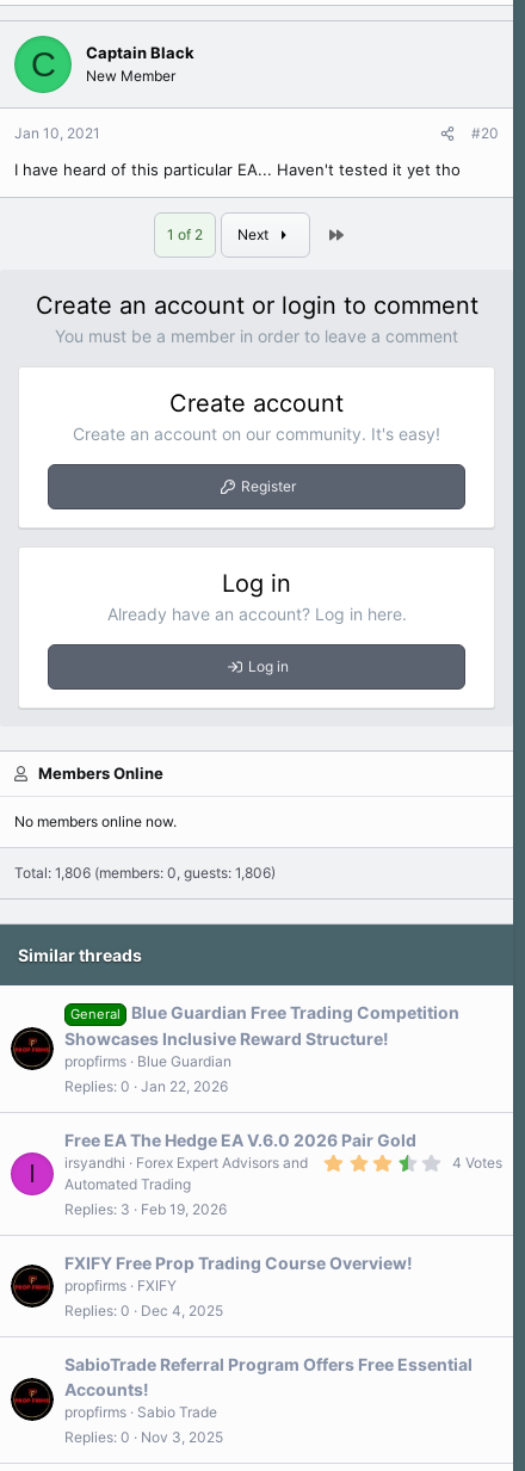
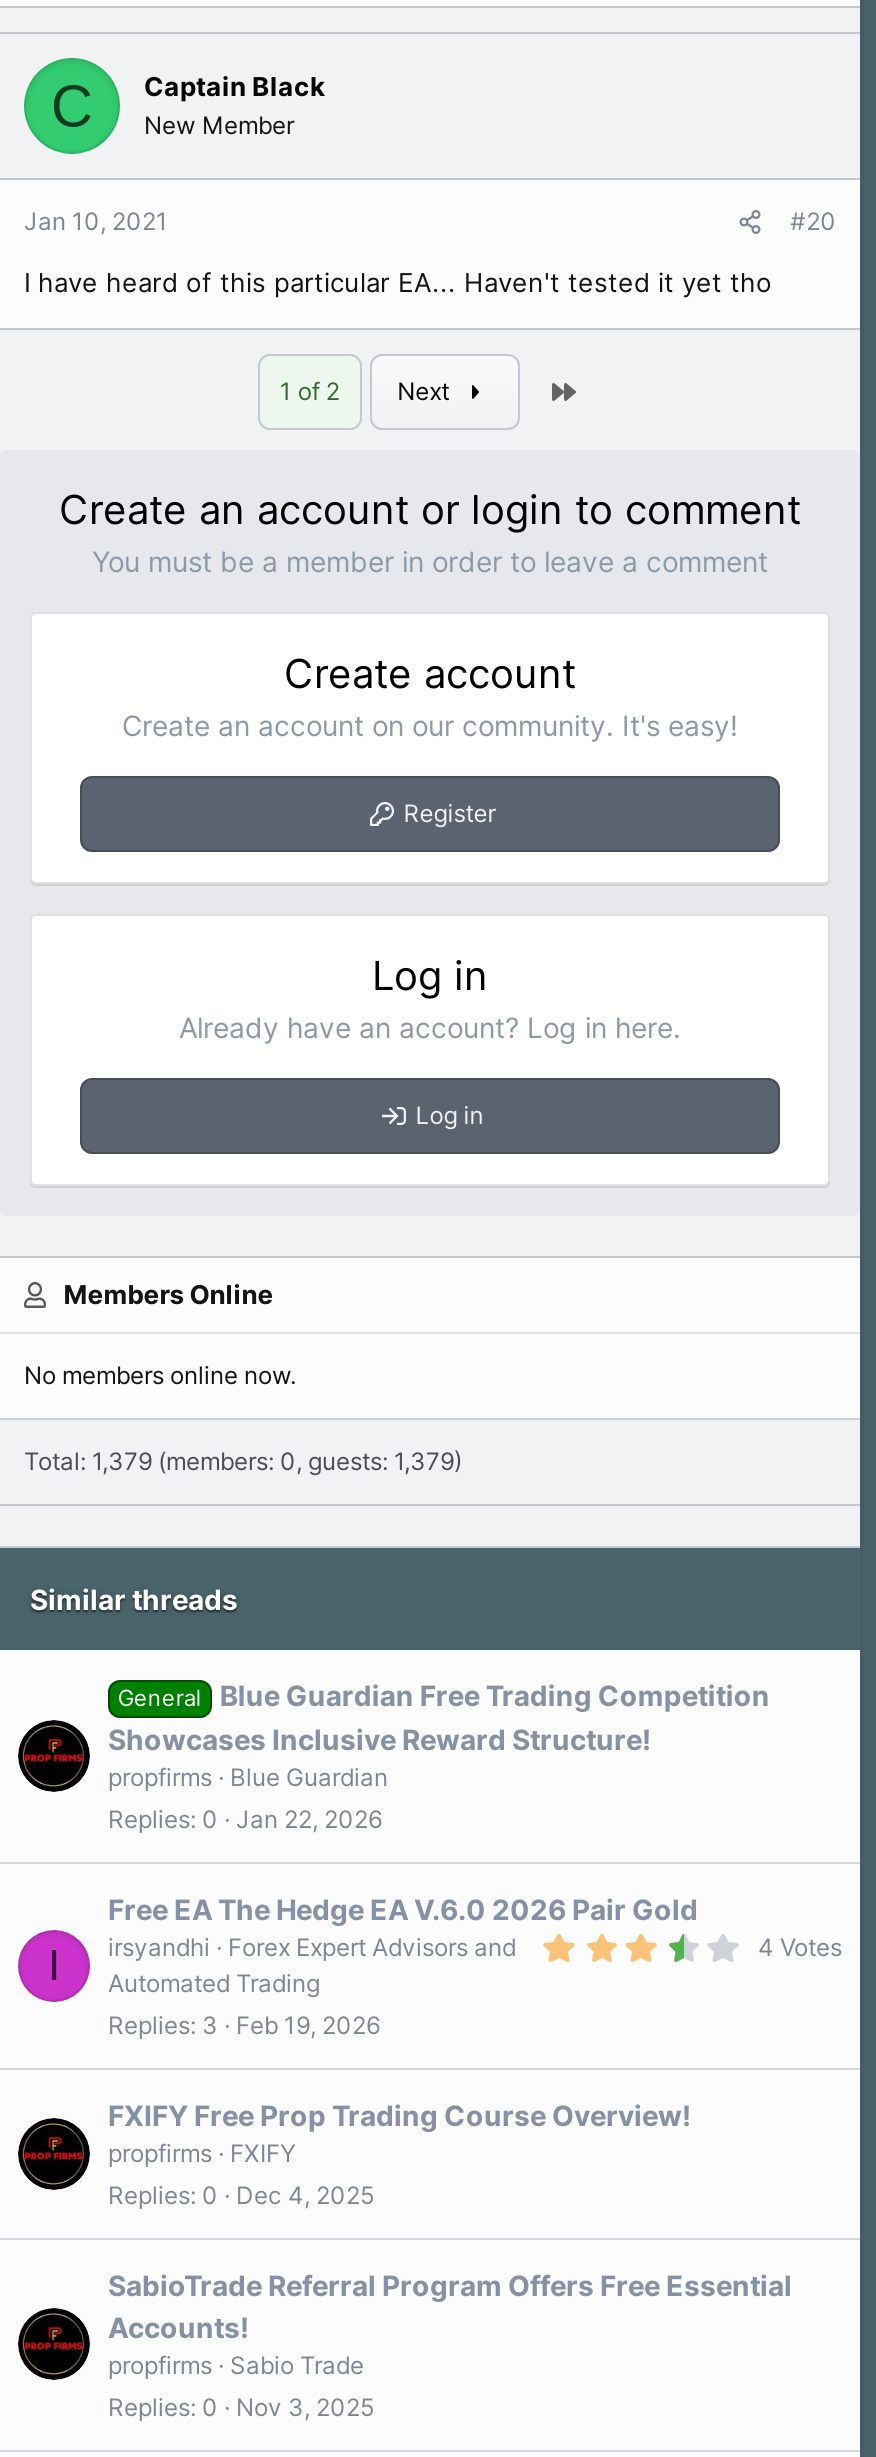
- Total: 1,806 (members: 0, guests: 1,806)
+ Total: 1,379 (members: 0, guests: 1,379)
